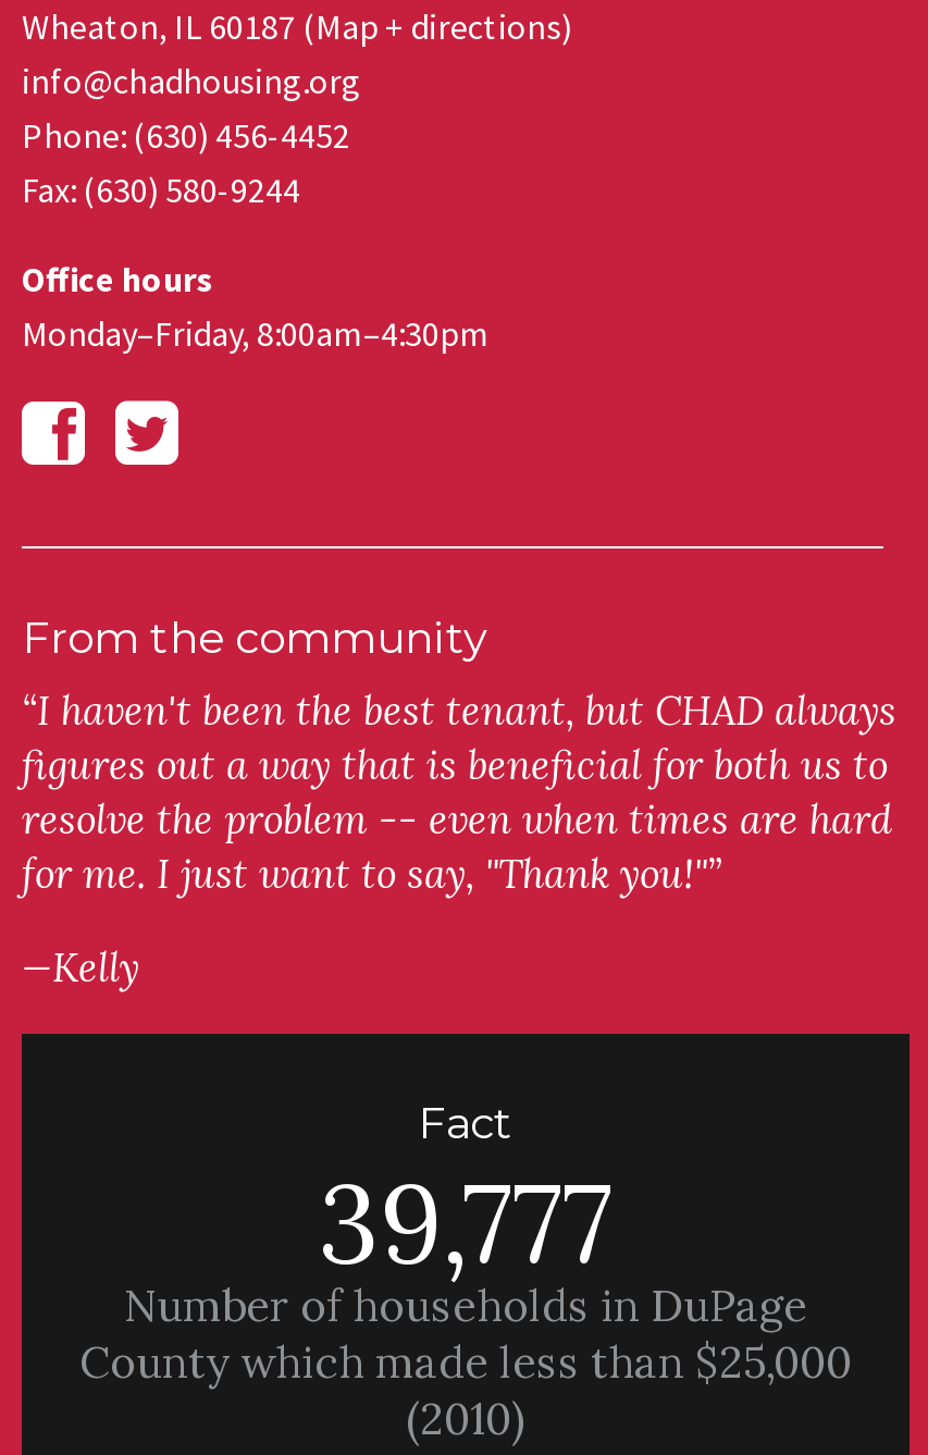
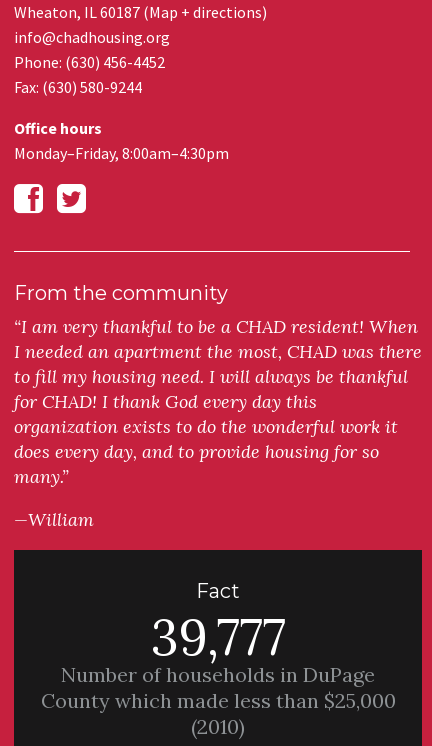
- “I haven't been the best tenant, but CHAD always
- figures out a way that is beneficial for both us to
- resolve the problem -- even when times are hard
- for me. I just want to say, "Thank you!"”
+ “I am very thankful to be a CHAD resident! When
+ I needed an apartment the most, CHAD was there
+ to fill my housing need. I will always be thankful
+ for CHAD! I thank God every day this
+ organization exists to do the wonderful work it
+ does every day, and to provide housing for so
+ many.”

- —Kelly
+ —William
